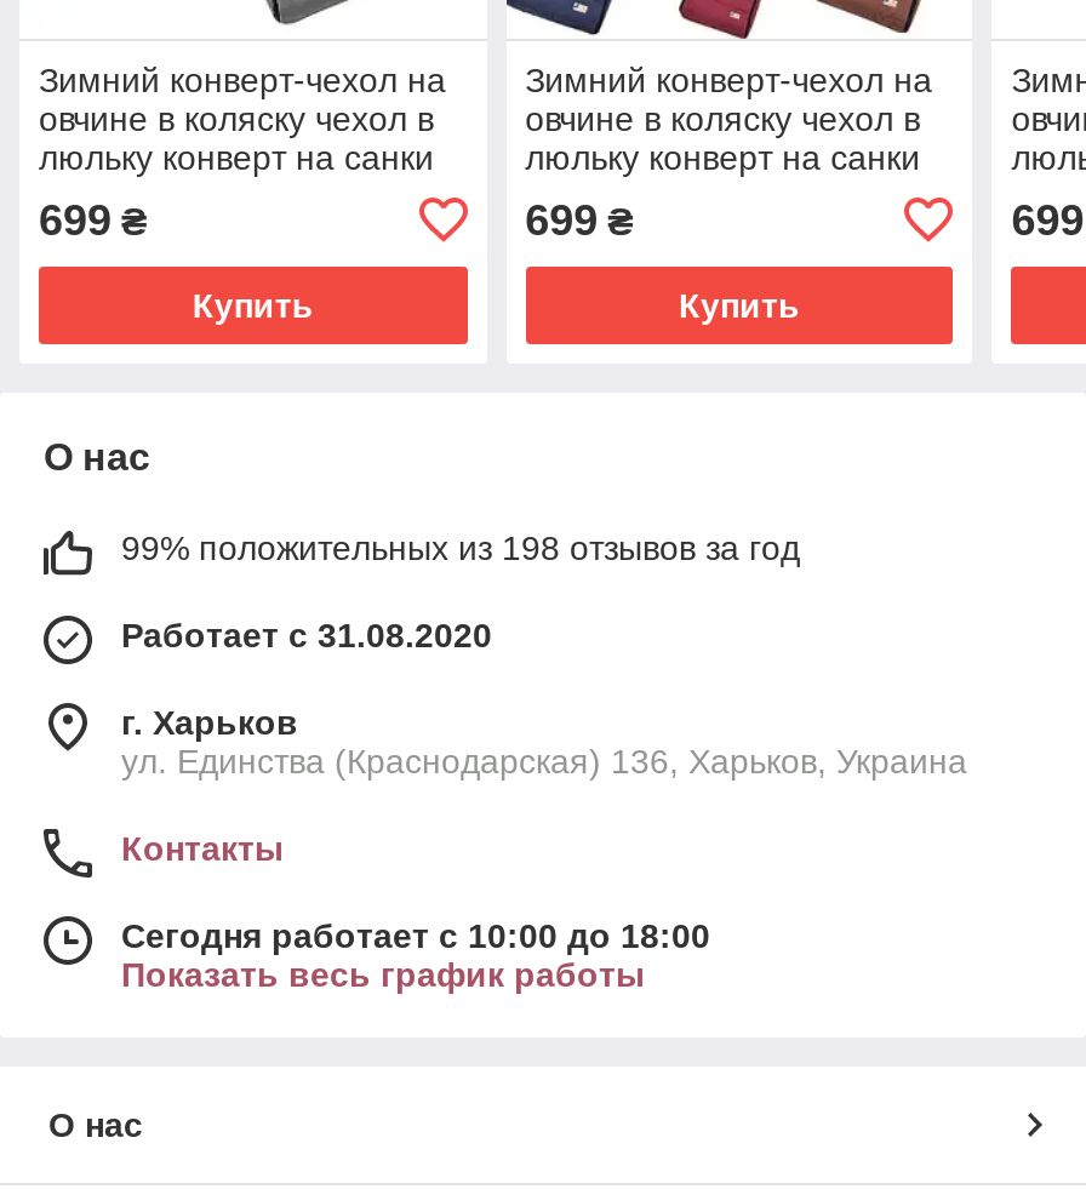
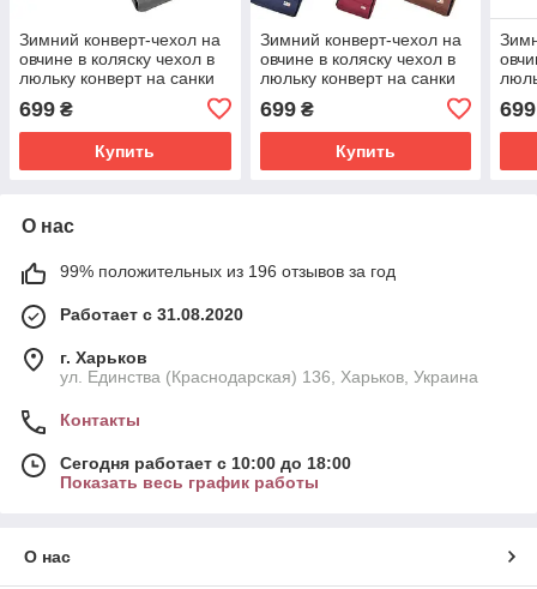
- 99% положительных из 198 отзывов за год
+ 99% положительных из 196 отзывов за год
